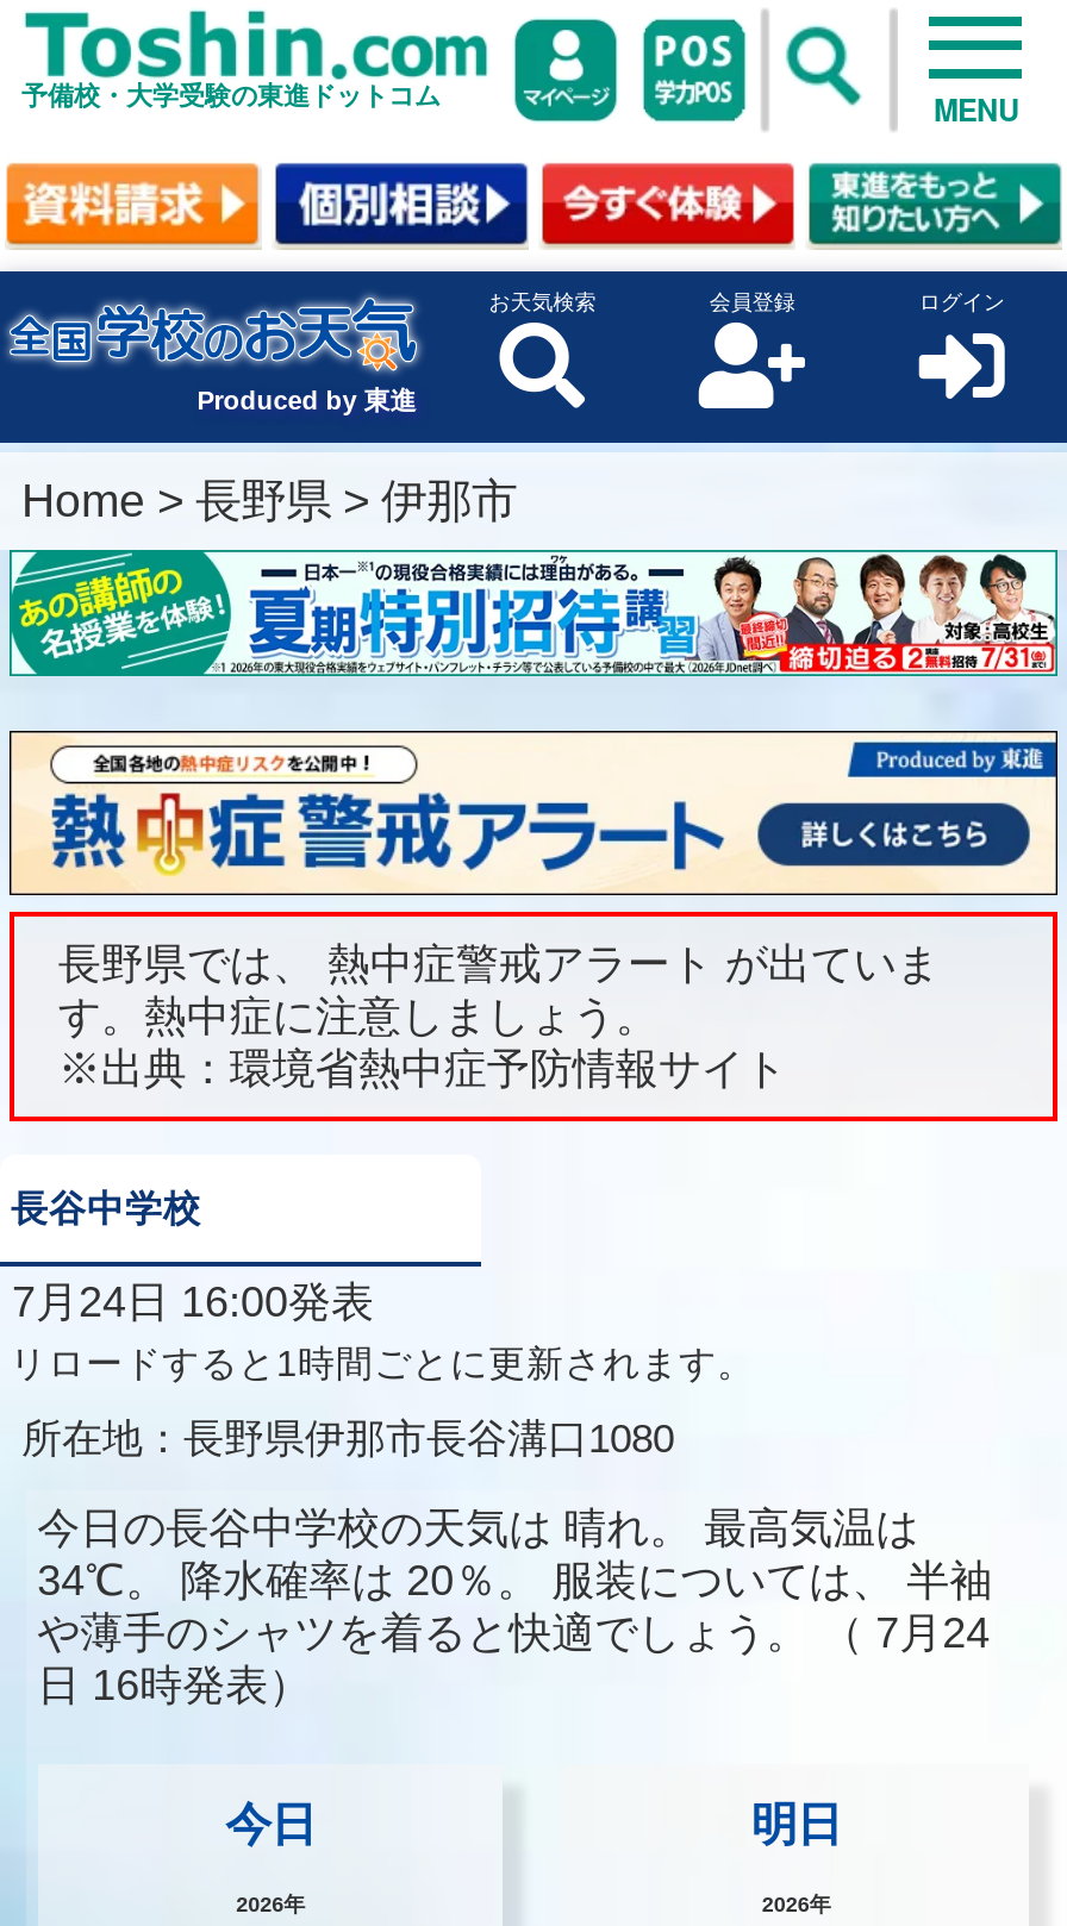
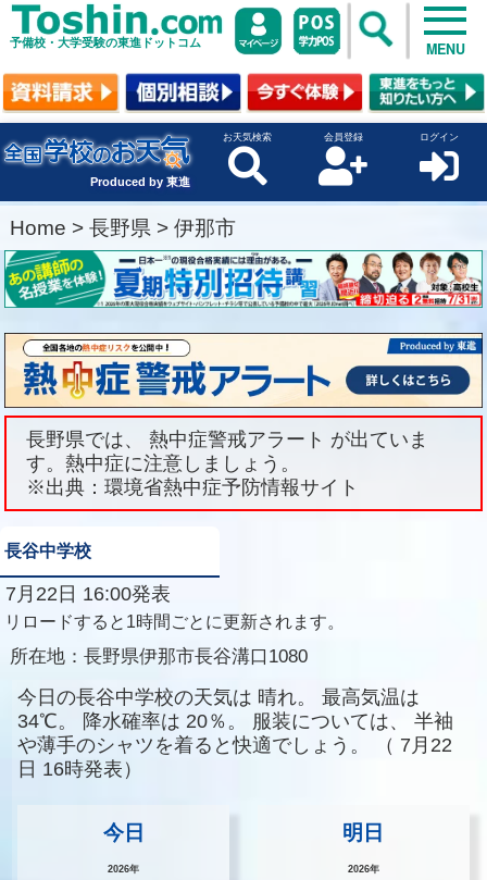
- 7月24日 16:00発表
+ 7月22日 16:00発表

- や薄手のシャツを着ると快適でしょう。（ 7月24
+ や薄手のシャツを着ると快適でしょう。（ 7月22
